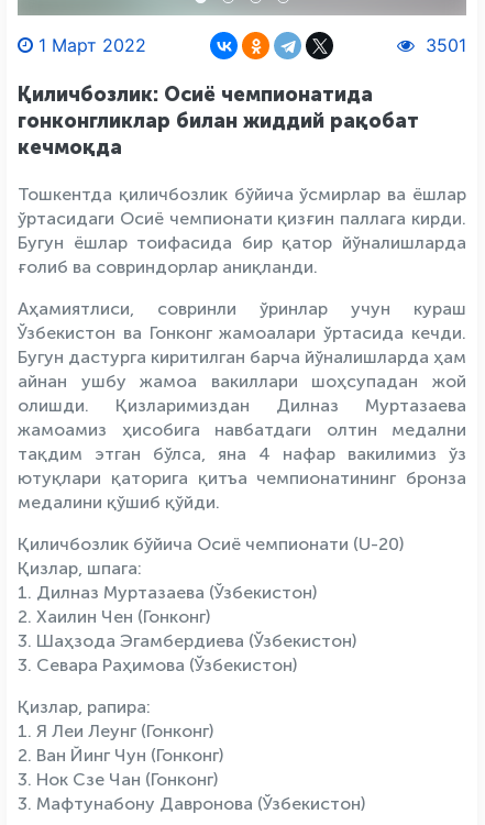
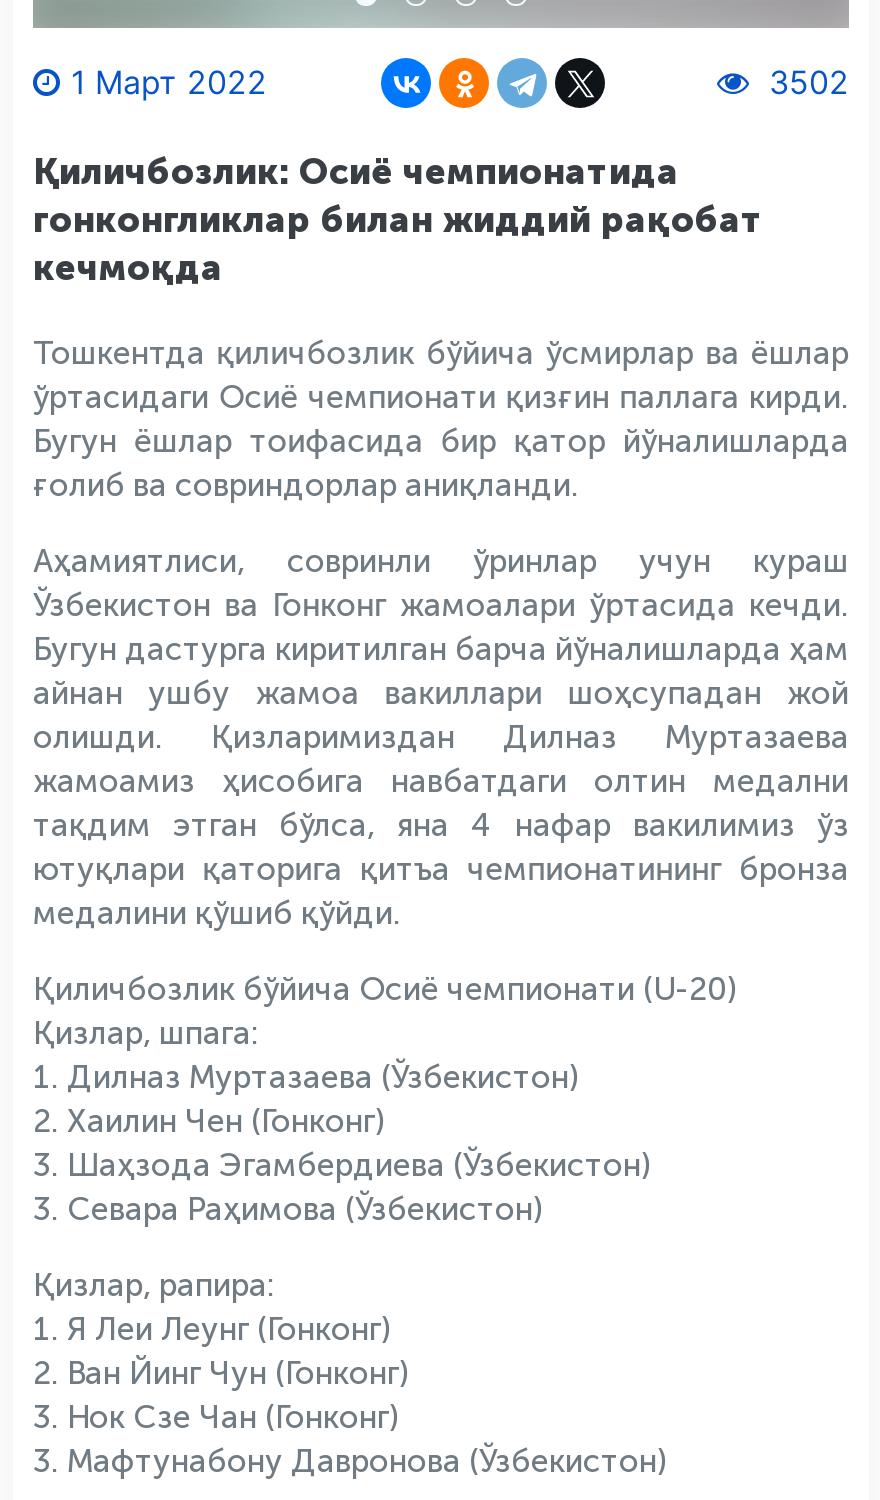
- 3501
+ 3502
